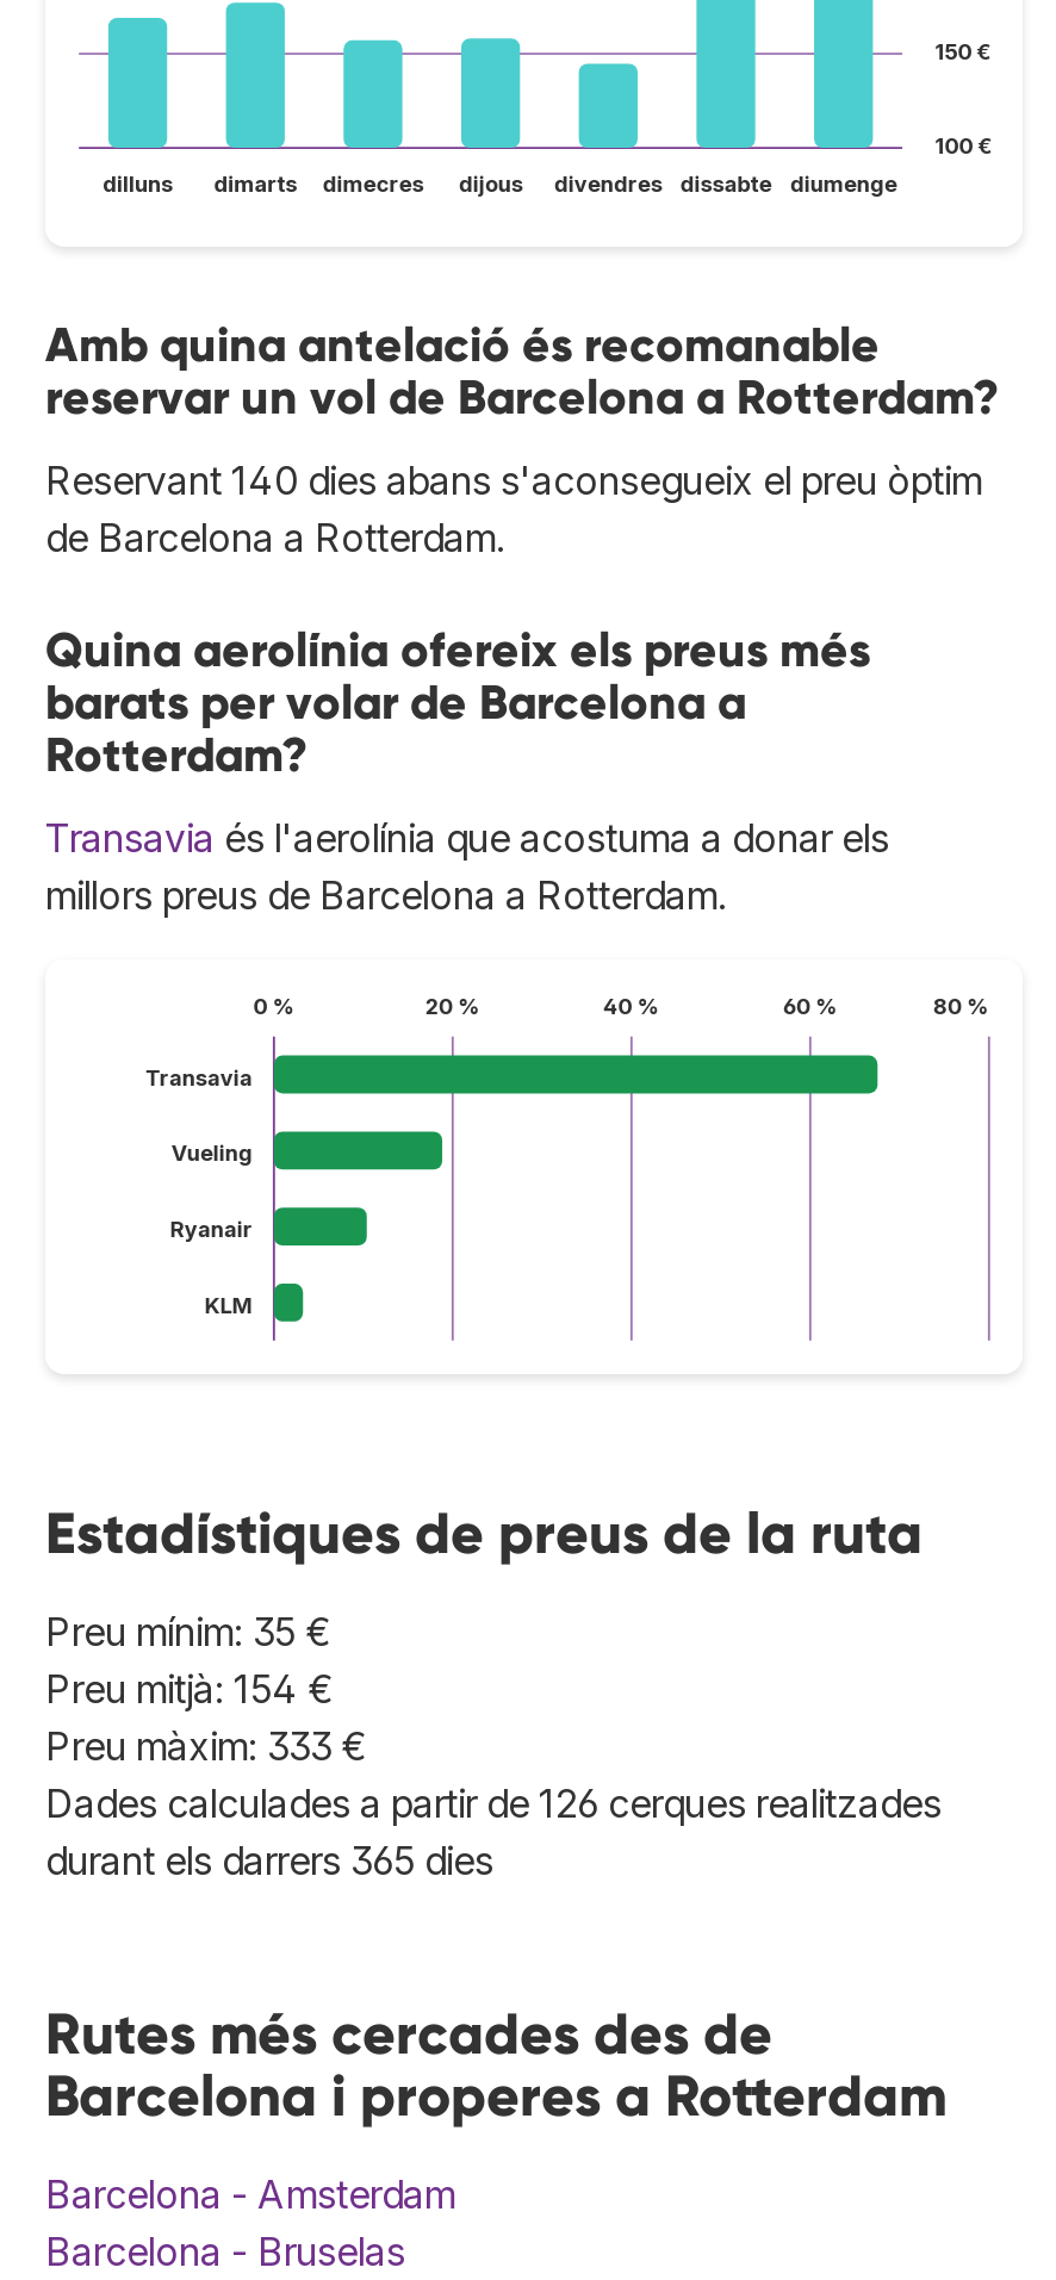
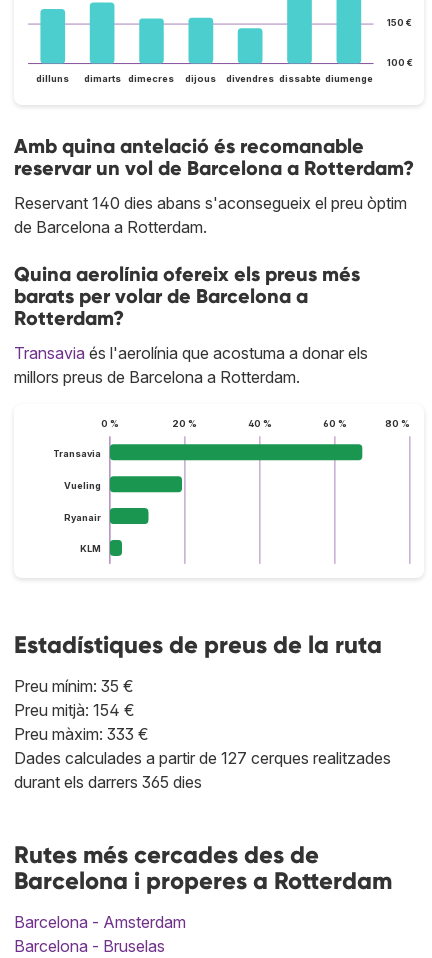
- Dades calculades a partir de 126 cerques realitzades
+ Dades calculades a partir de 127 cerques realitzades
